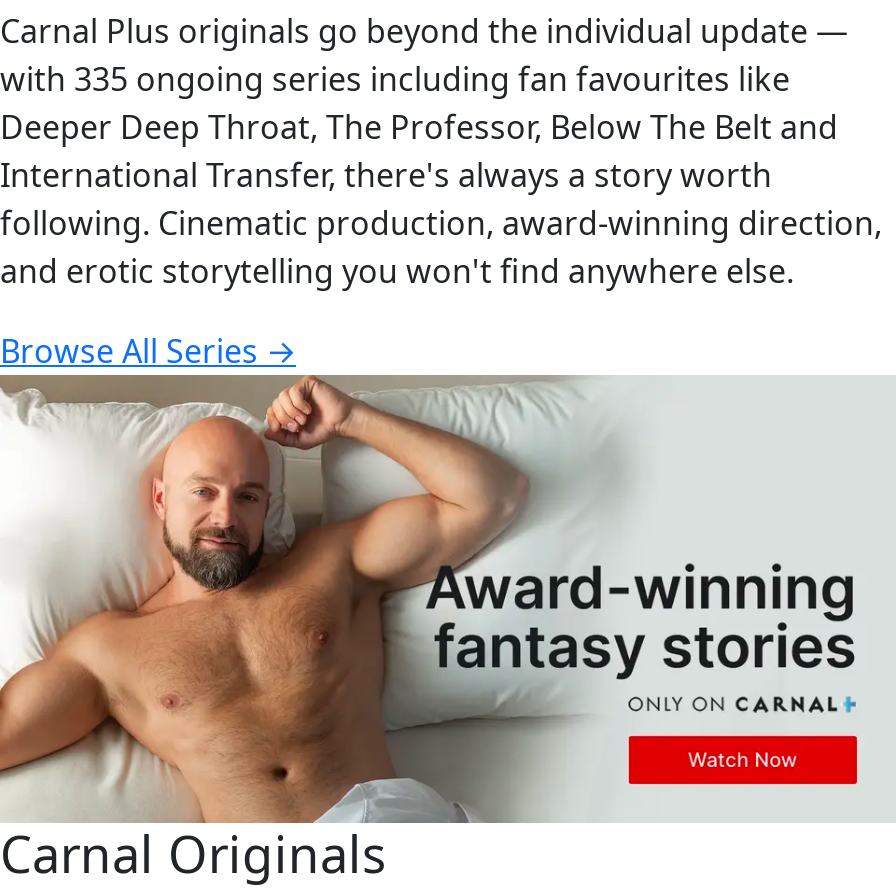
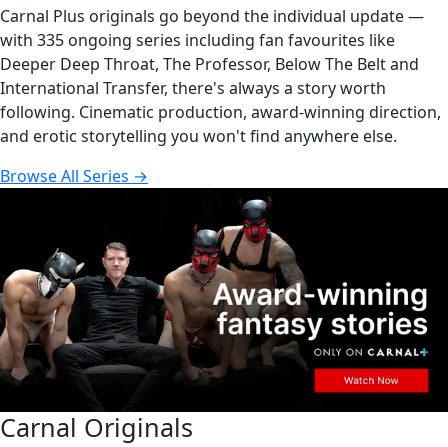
- [image]
+ [image]
